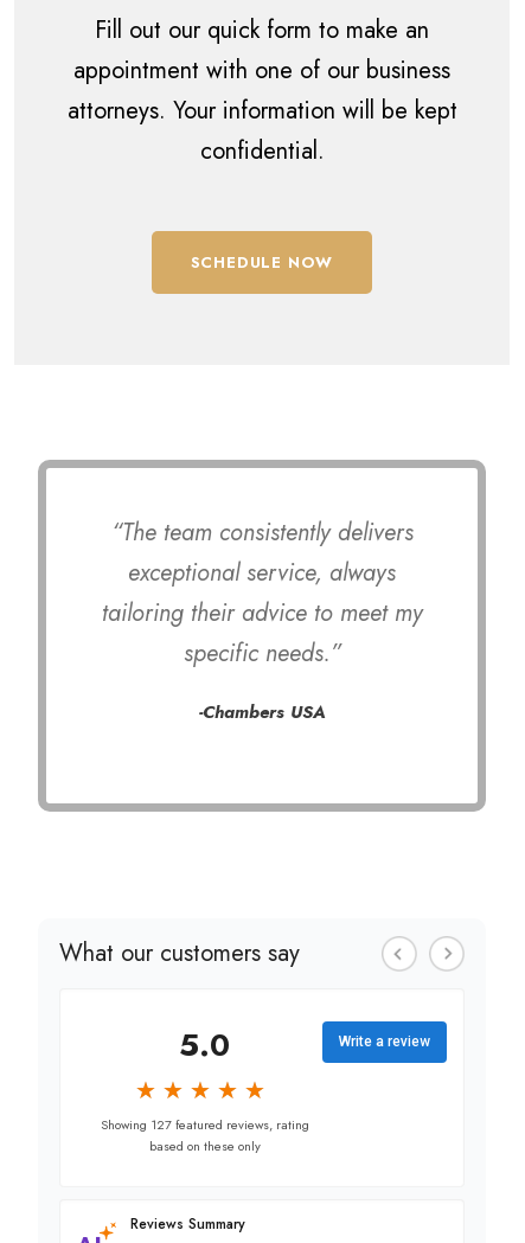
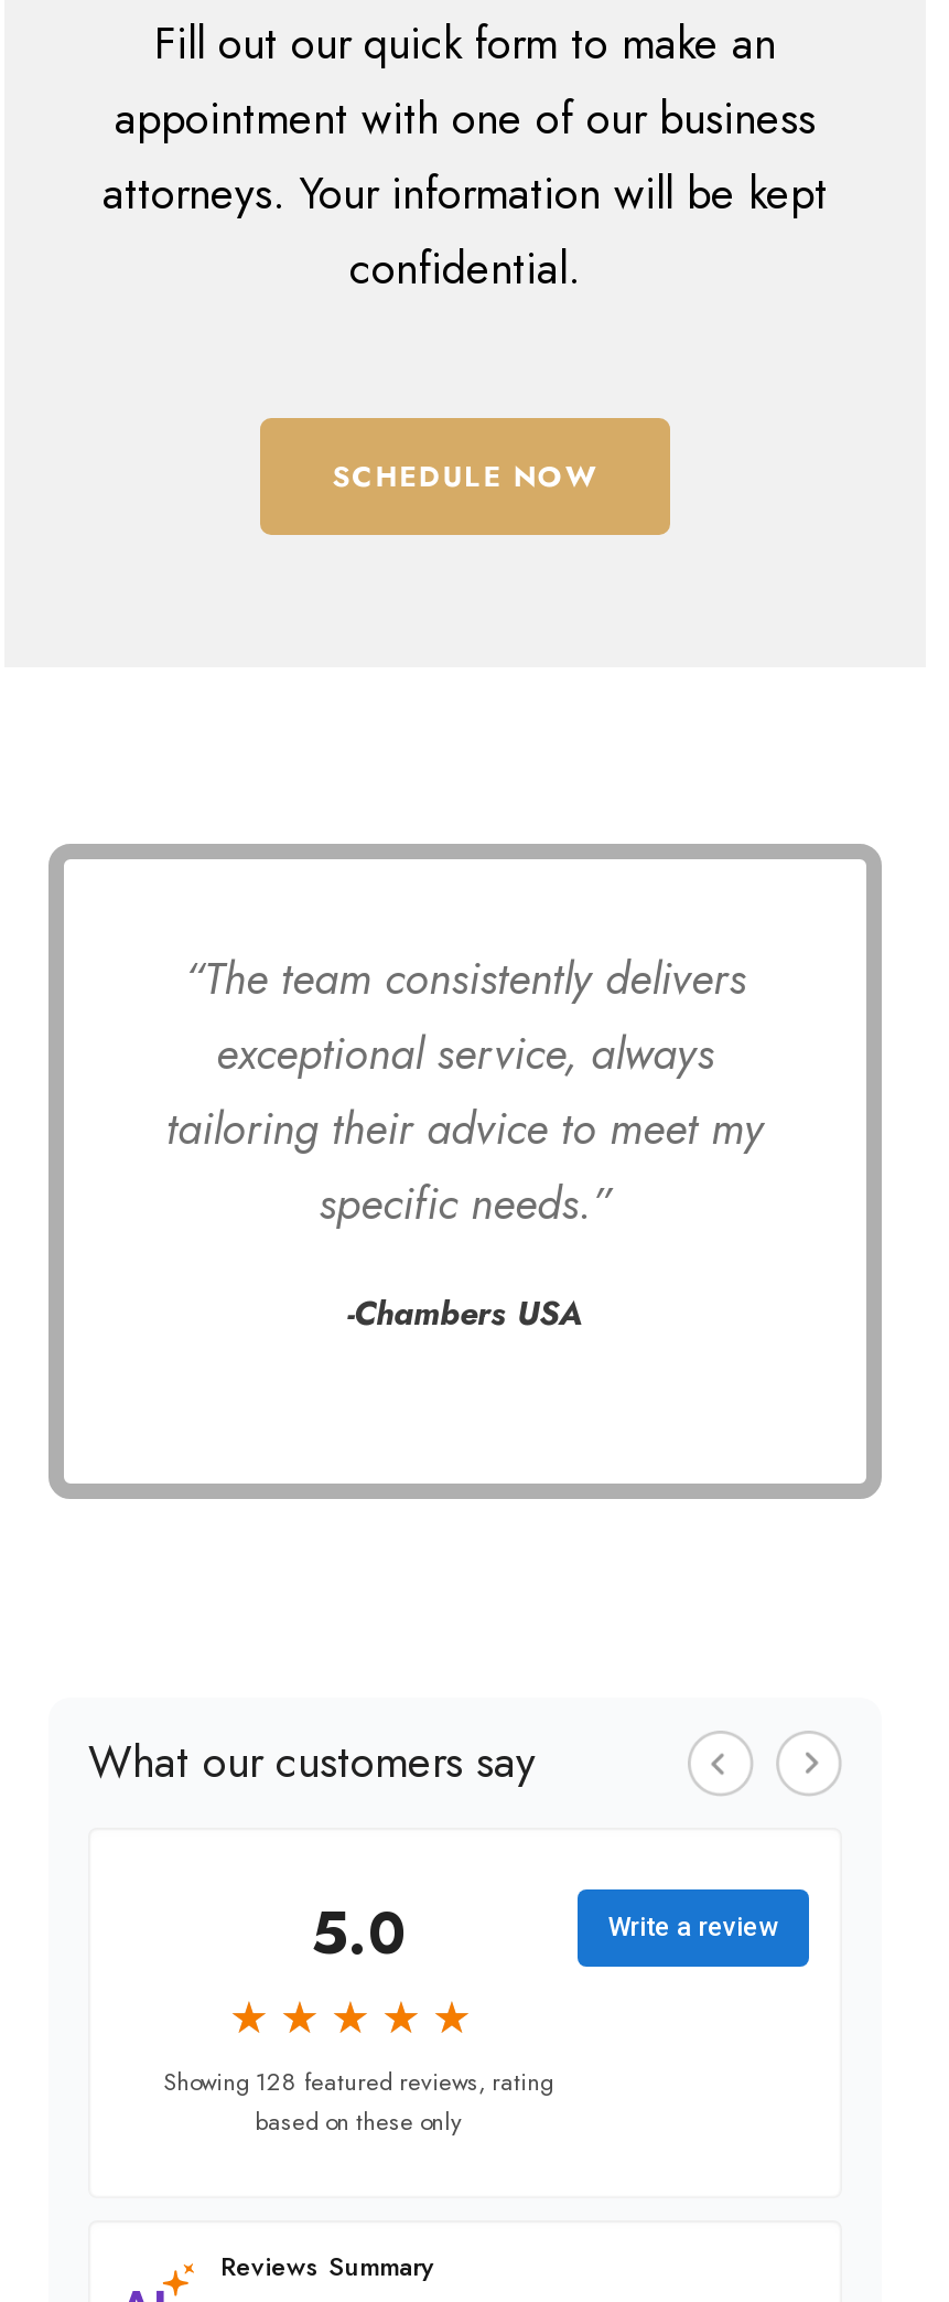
- Showing 127 featured reviews, rating
+ Showing 128 featured reviews, rating
